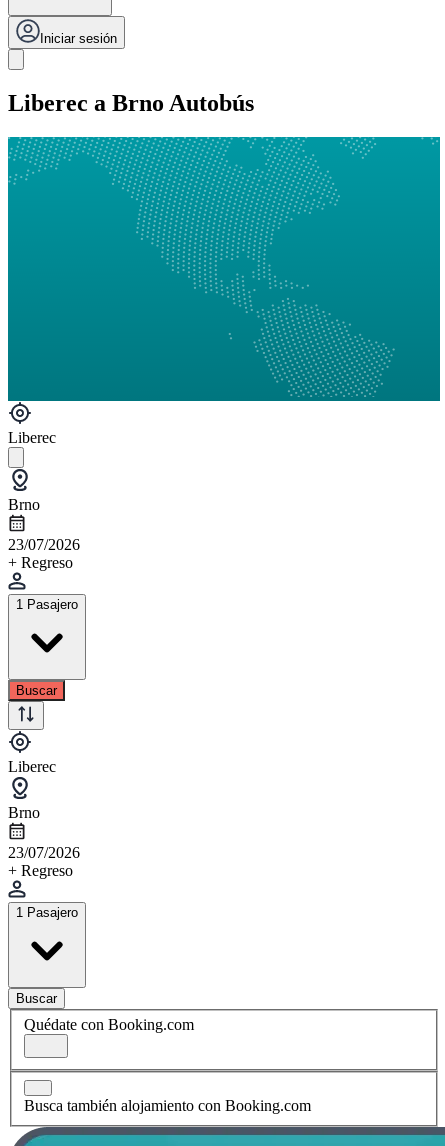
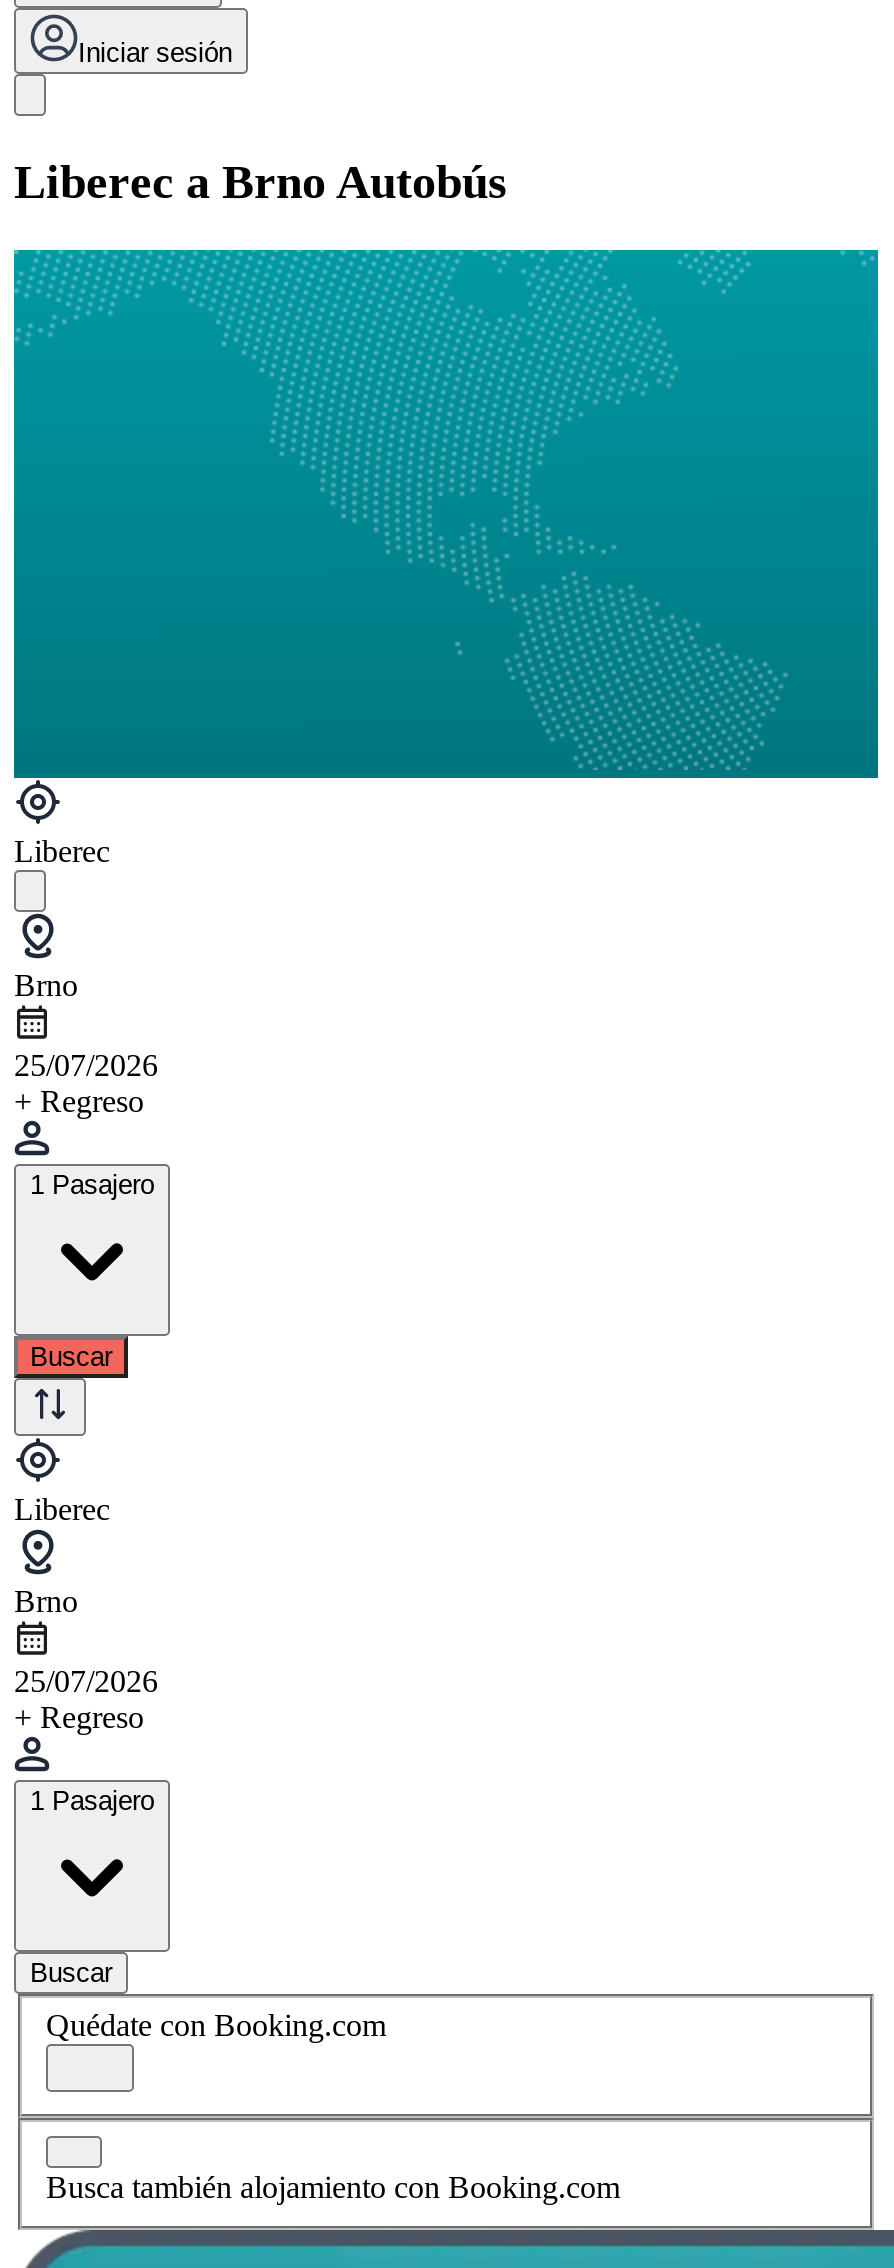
- 23/07/2026
+ 25/07/2026

- 23/07/2026
+ 25/07/2026
